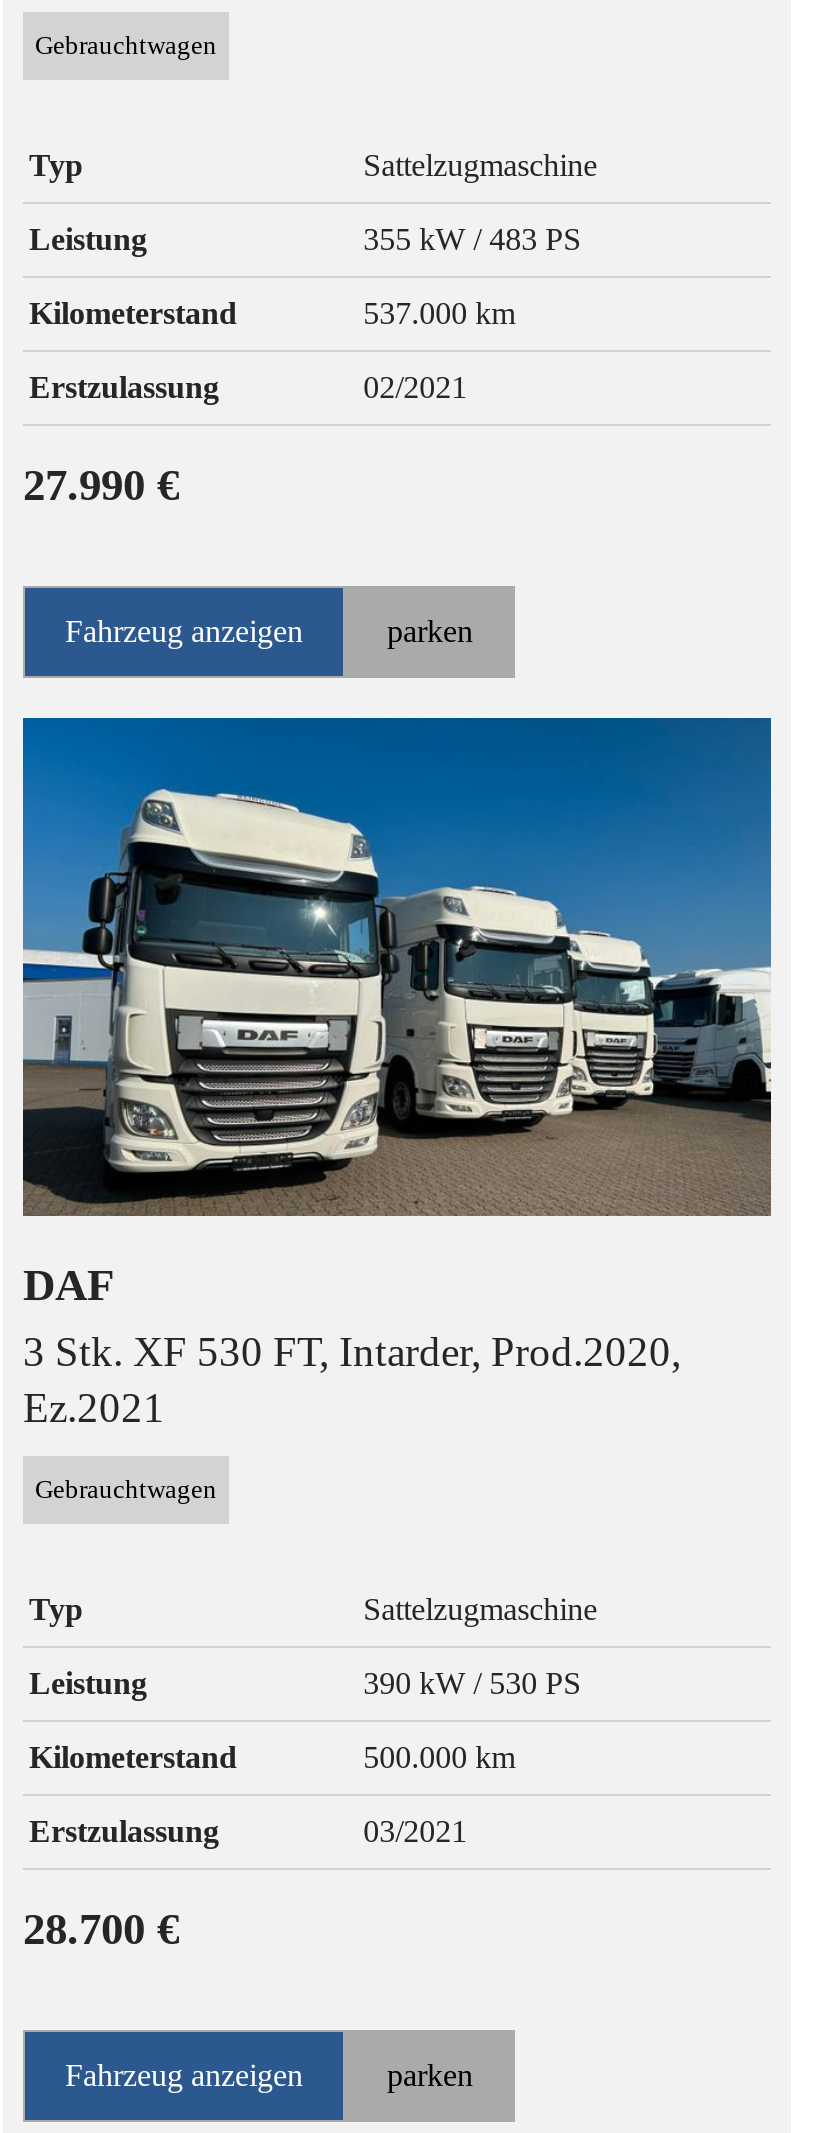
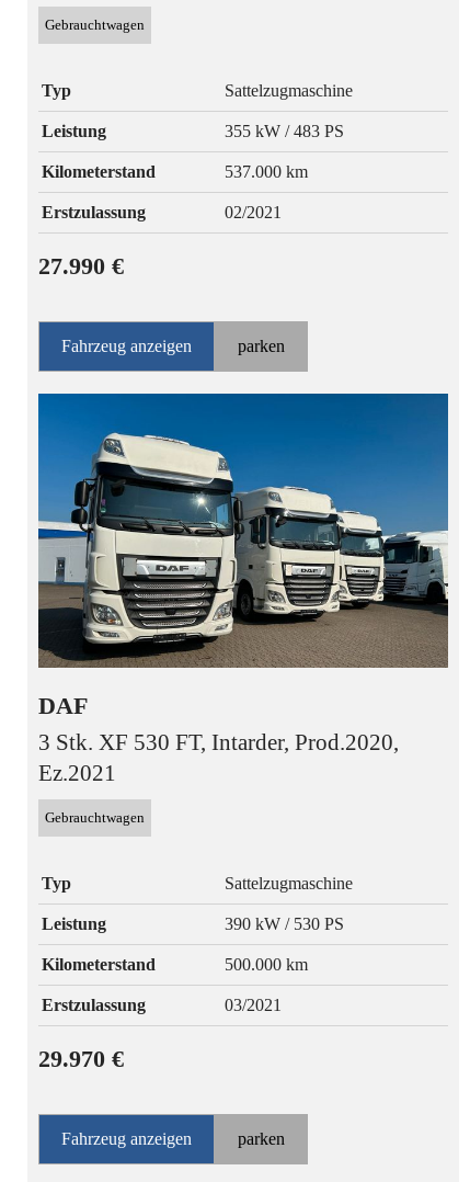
- 28.700 €
+ 29.970 €
